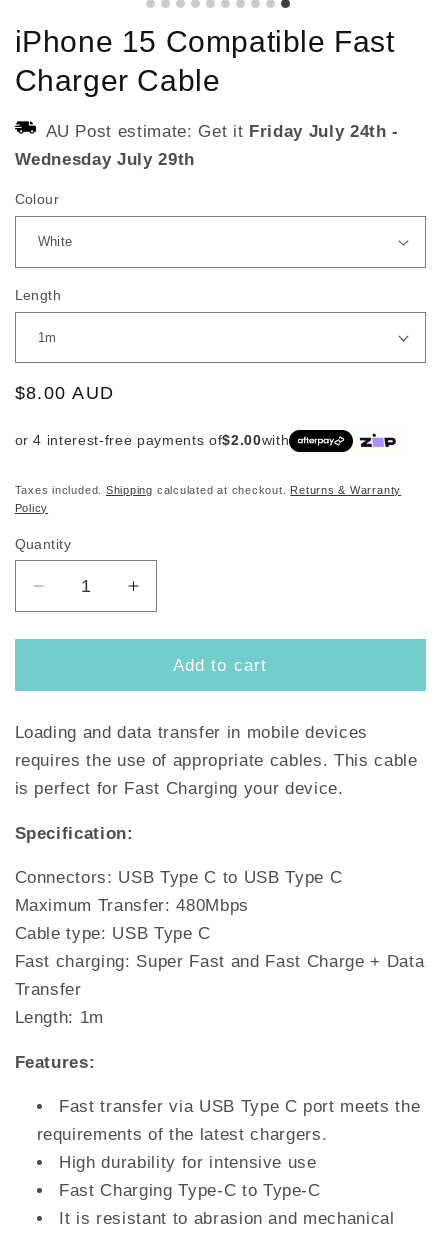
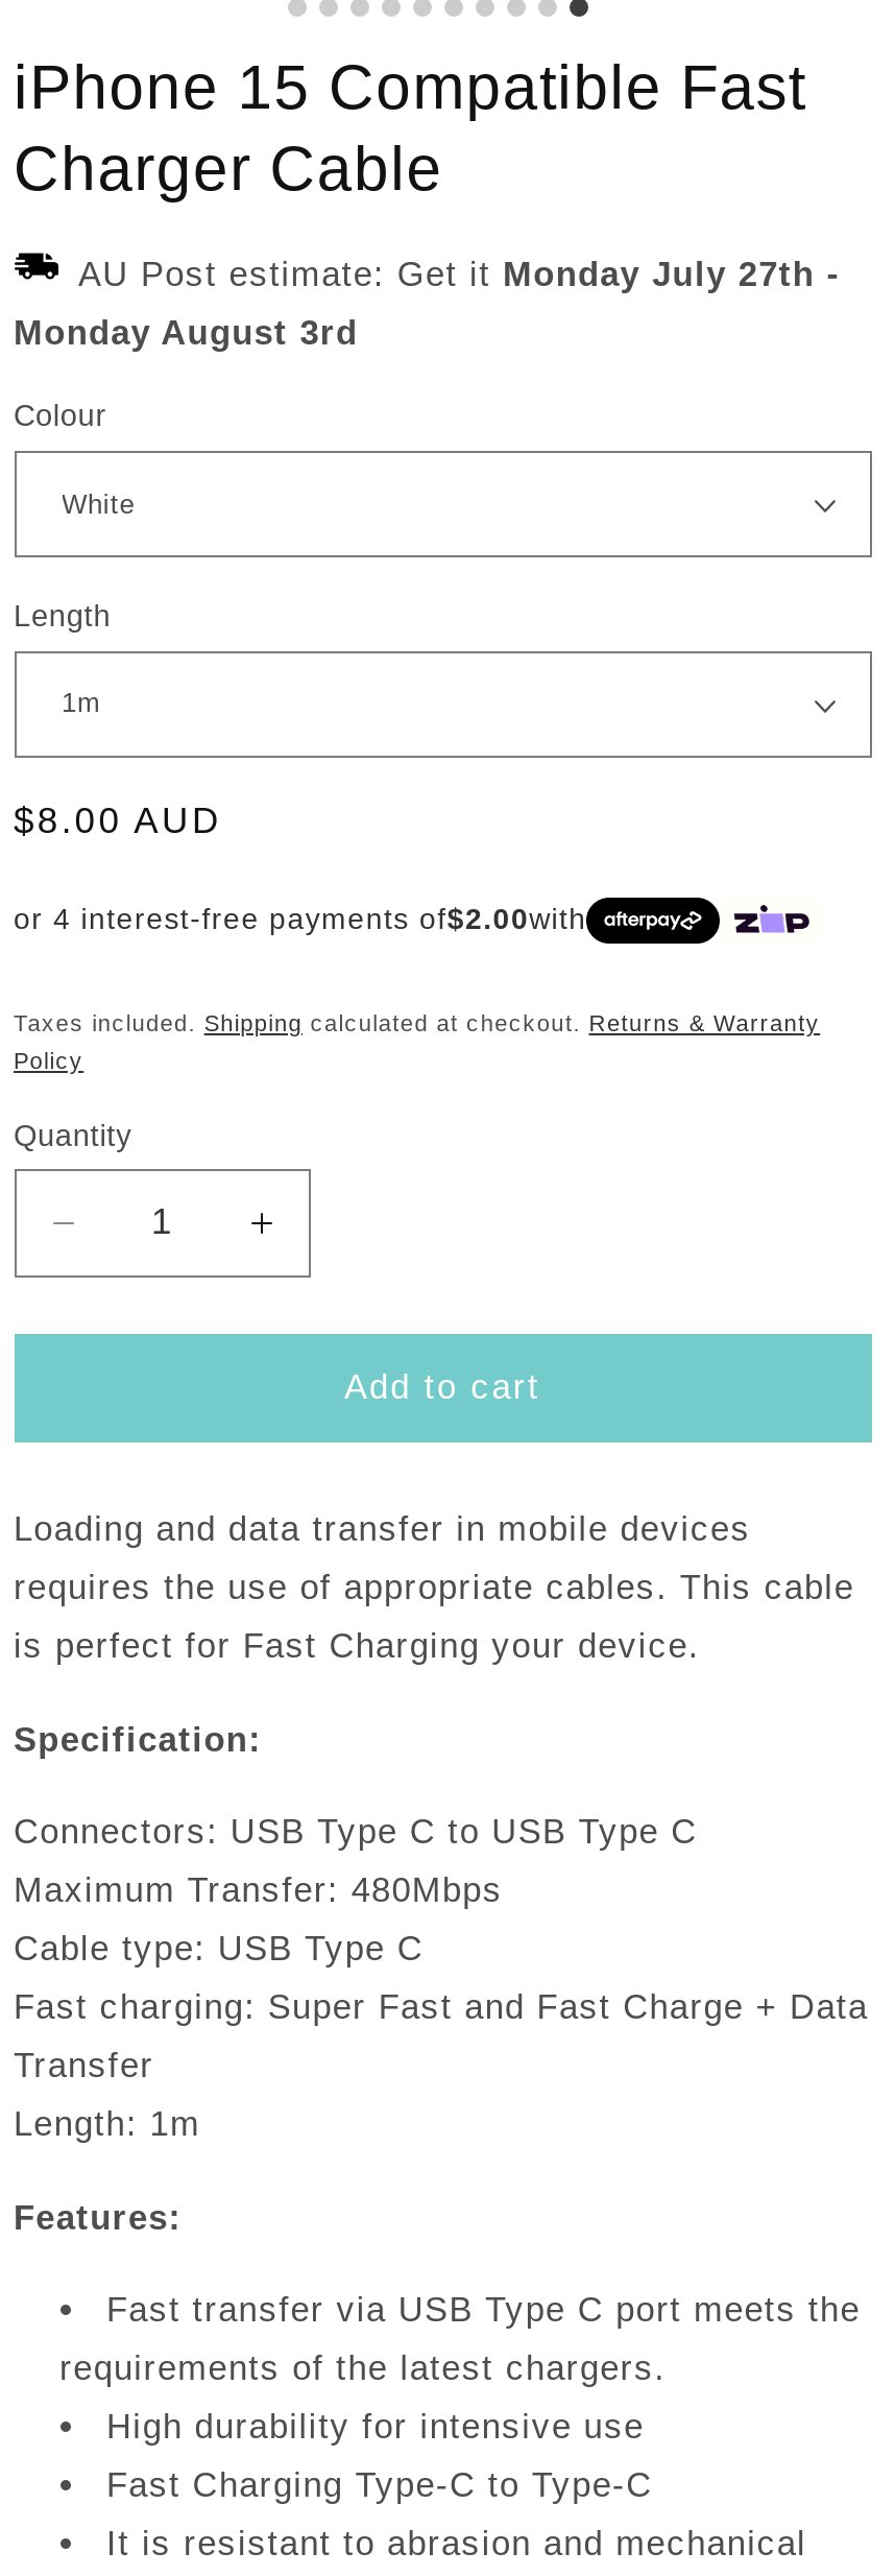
- AU Post estimate: Get it Friday July 24th -
+ AU Post estimate: Get it Monday July 27th -

- Wednesday July 29th
+ Monday August 3rd
